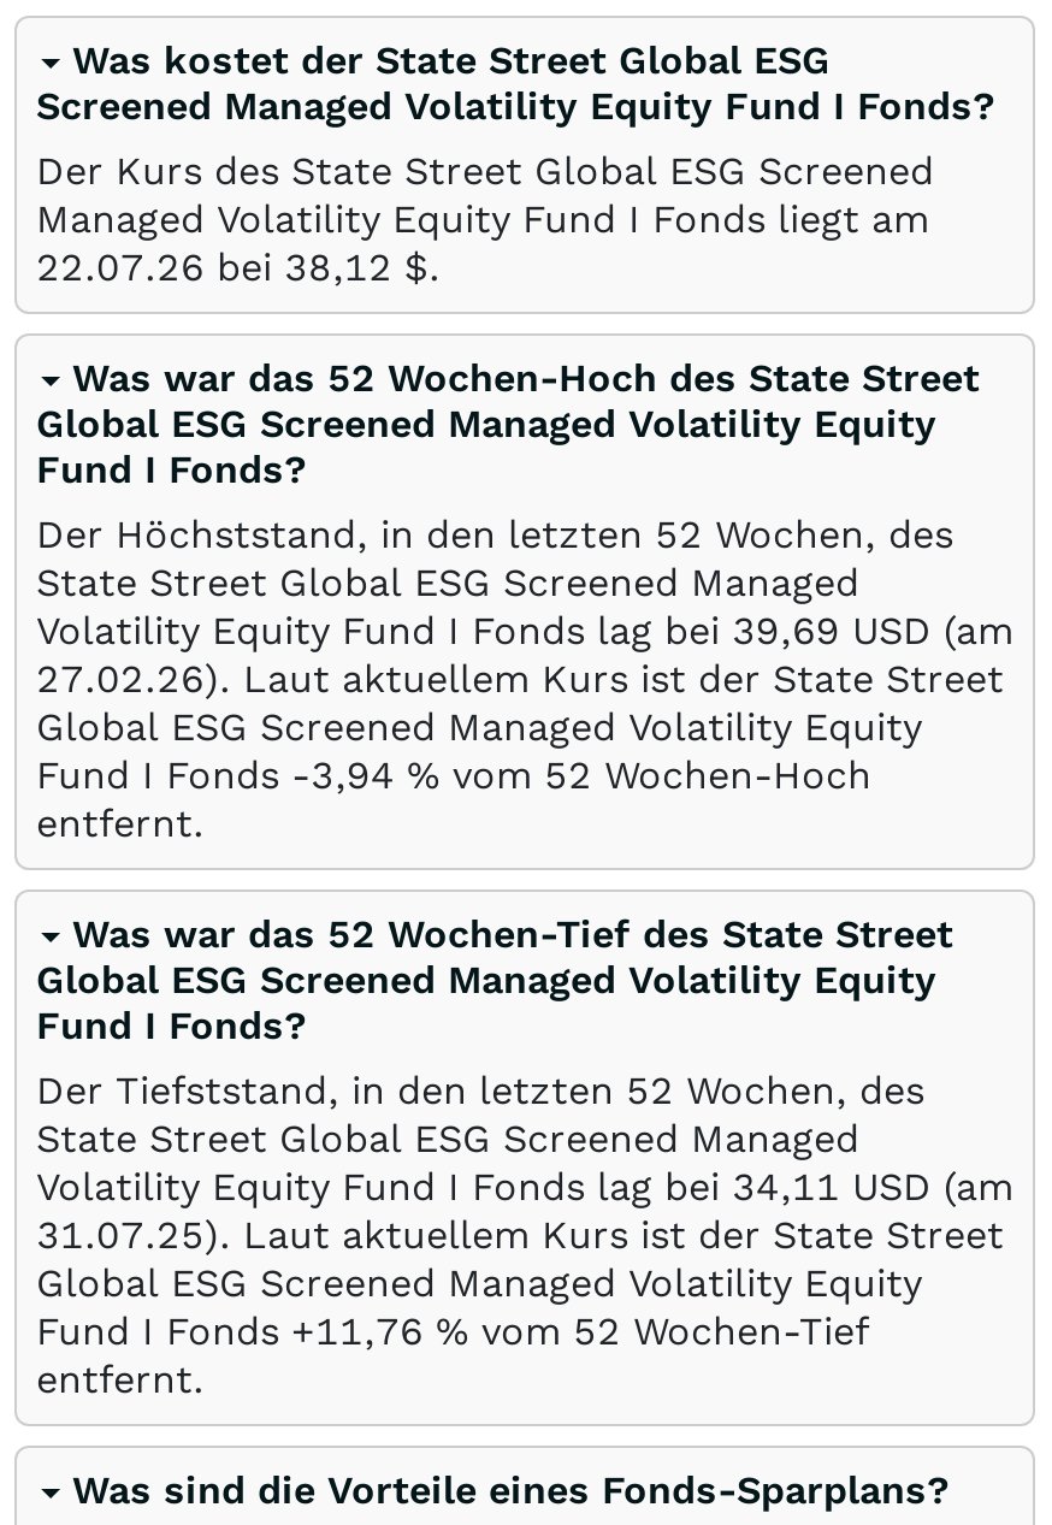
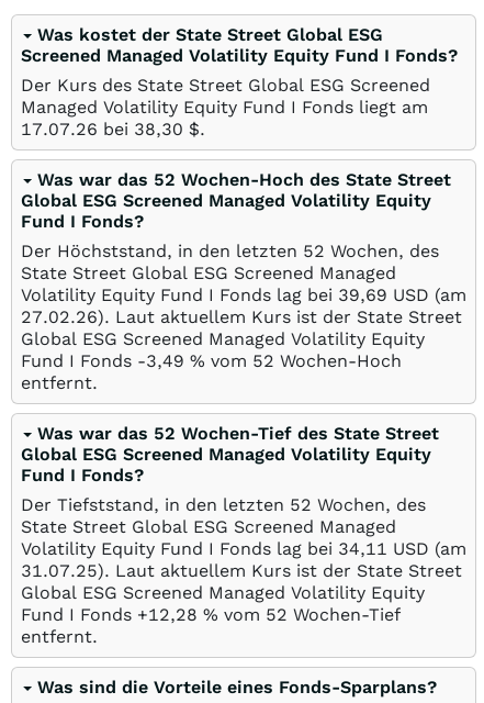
- 22.07.26 bei 38,12 $.
+ 17.07.26 bei 38,30 $.

- Fund I Fonds -3,94% vom 52 Wochen-Hoch
+ Fund I Fonds -3,49% vom 52 Wochen-Hoch

- Fund I Fonds +11,76% vom 52 Wochen-Tief
+ Fund I Fonds +12,28% vom 52 Wochen-Tief
